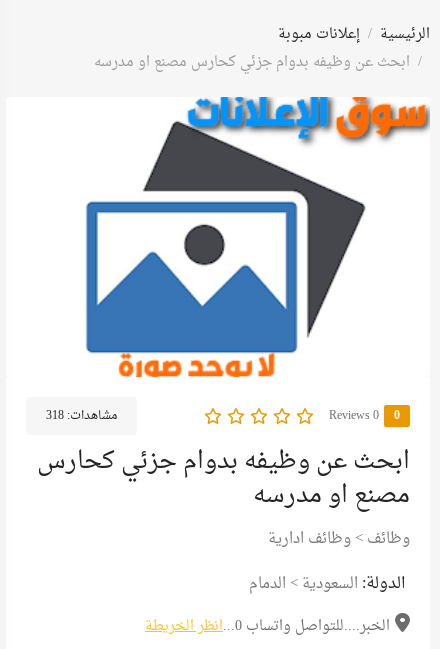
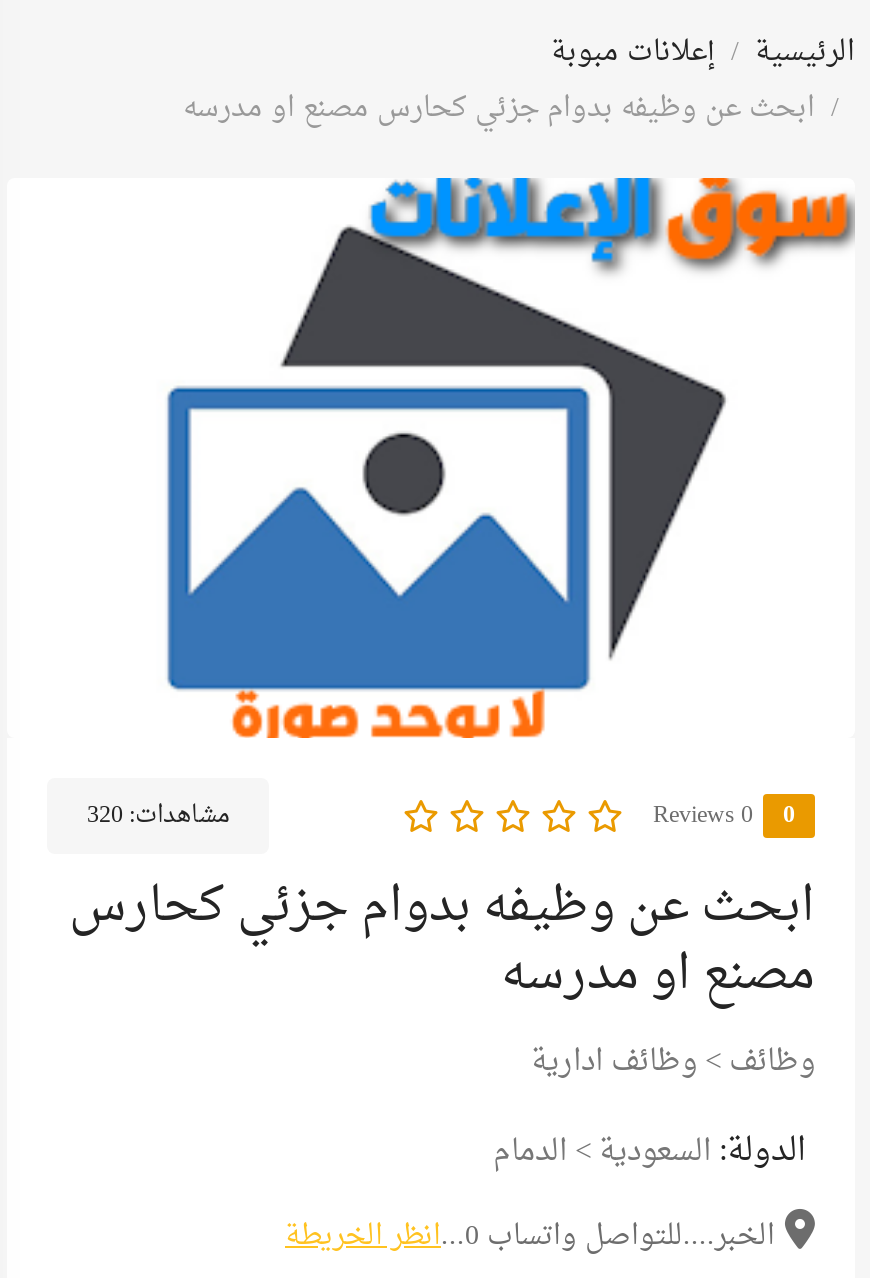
- مشاهدات: 318
+ مشاهدات: 320
